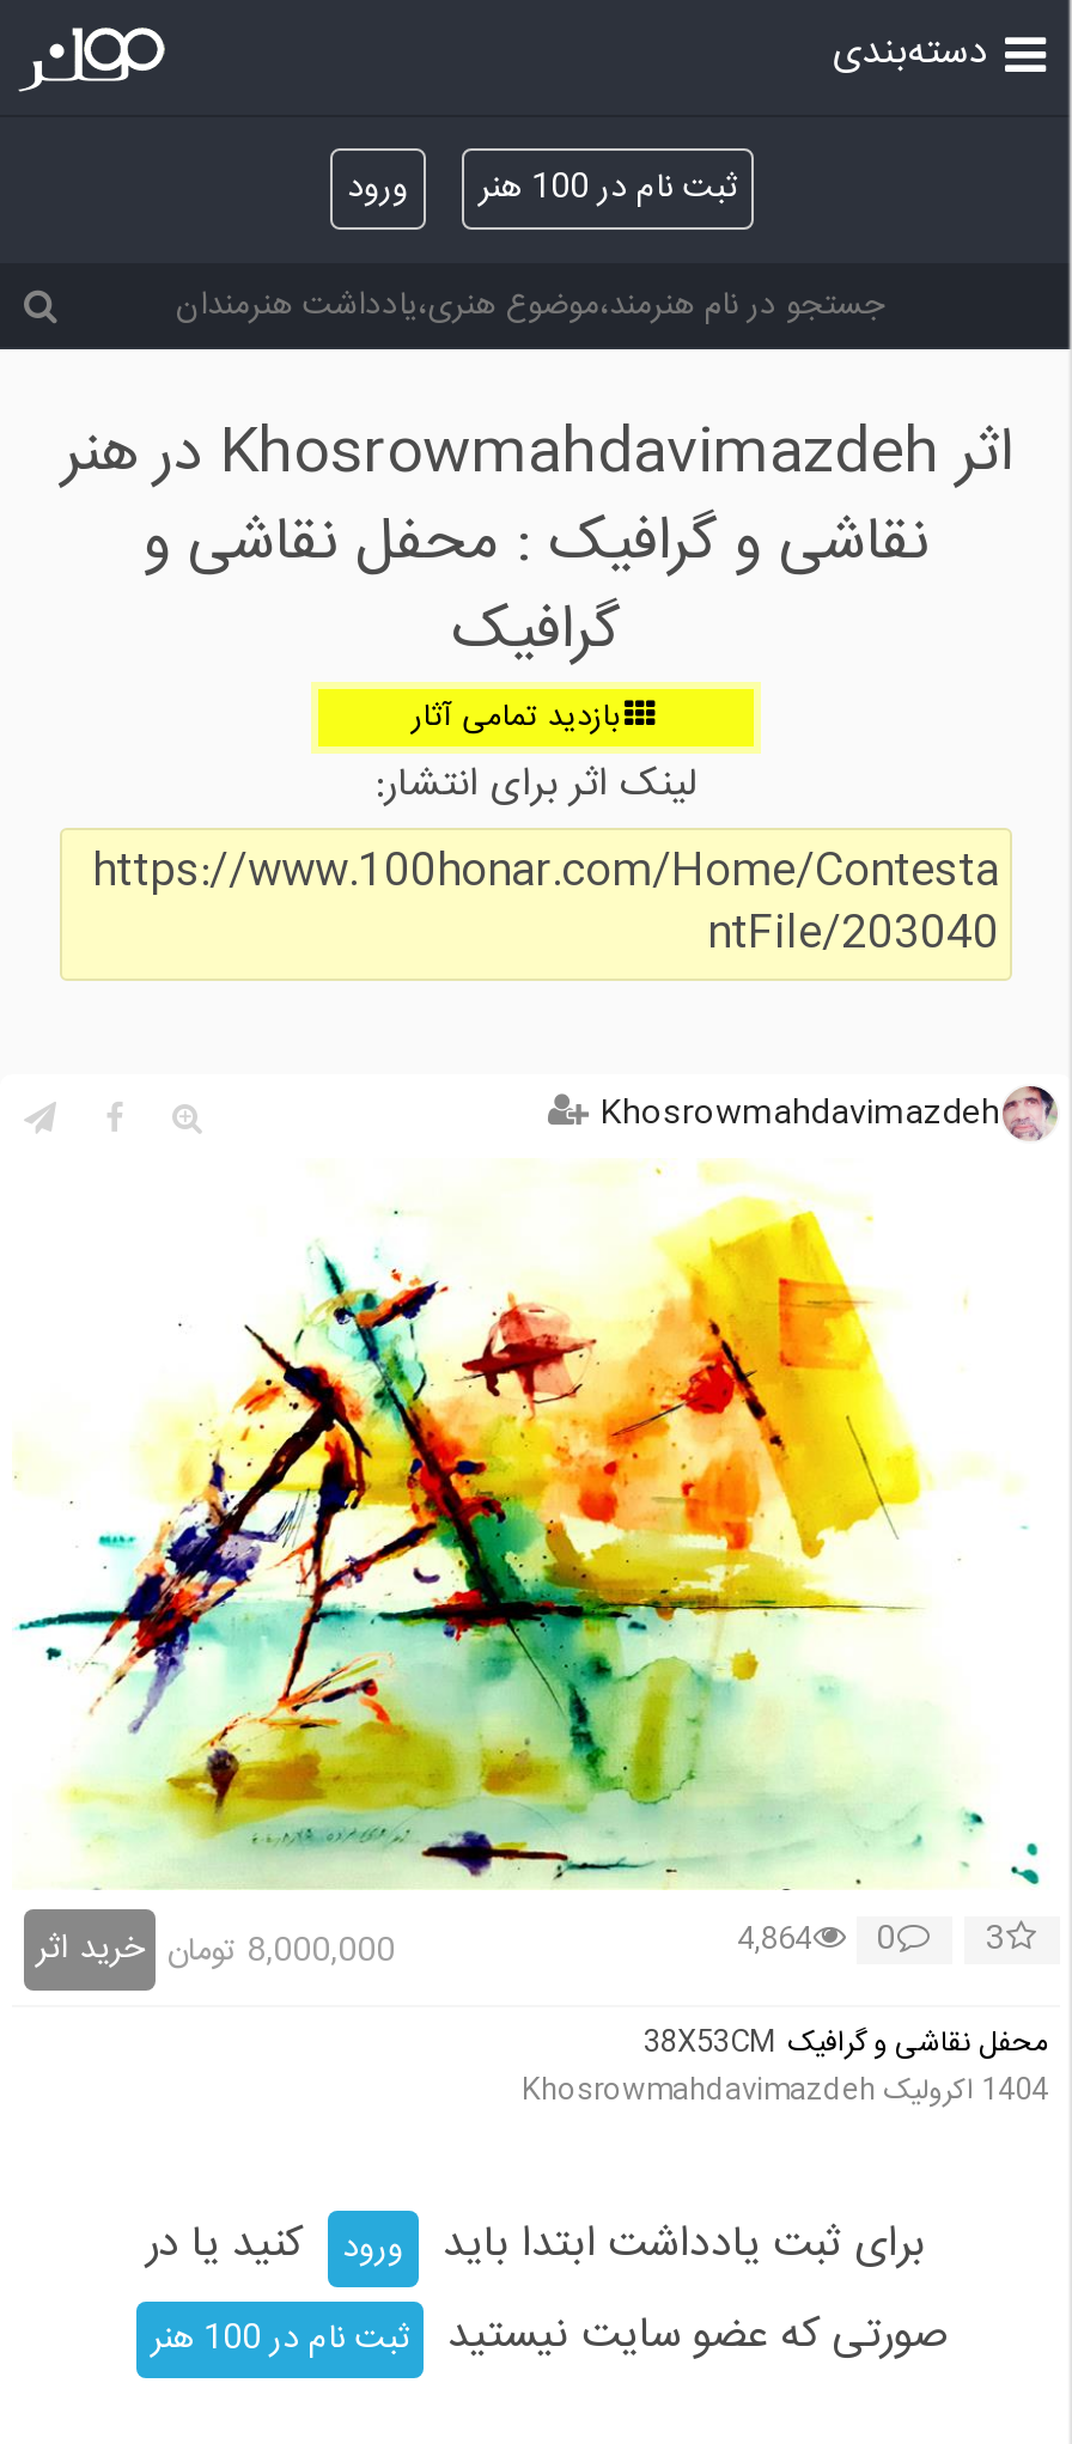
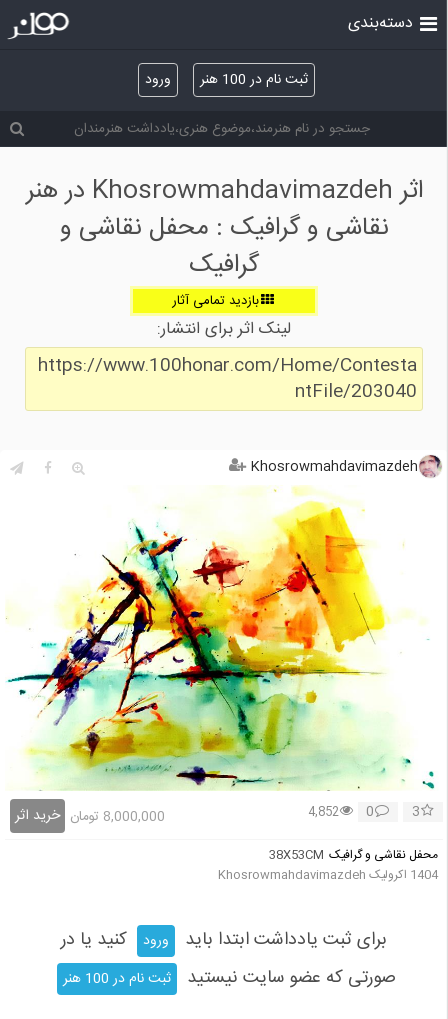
- 4,864 0 3
+ 4,852 0 3
